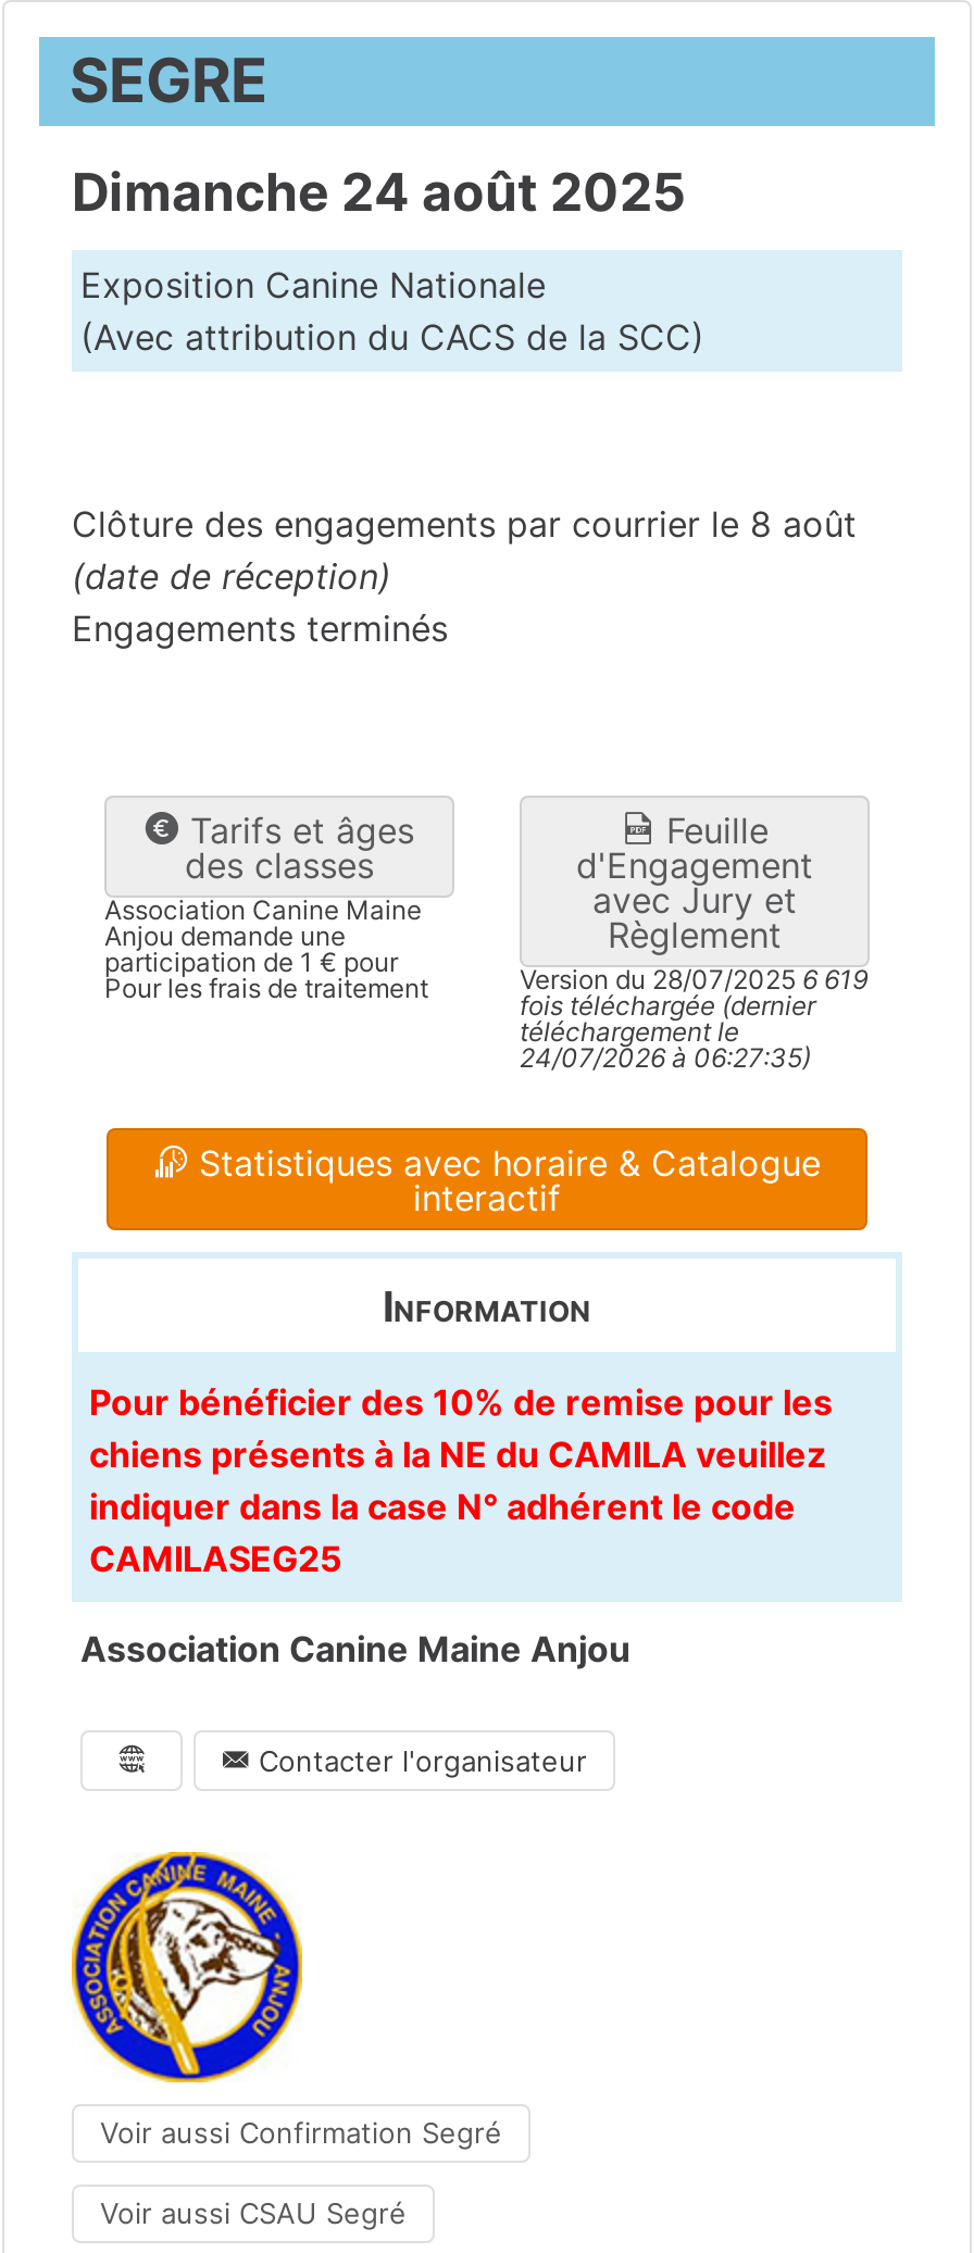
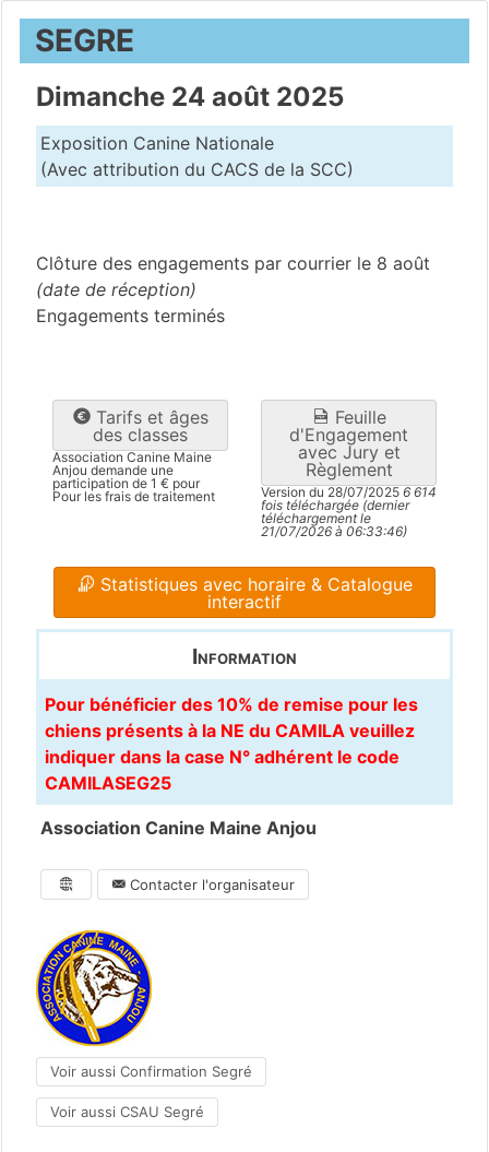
- Version du 28/07/2025 6 619
+ Version du 28/07/2025 6 614

- 24/07/2026 à 06:27:35)
+ 21/07/2026 à 06:33:46)
